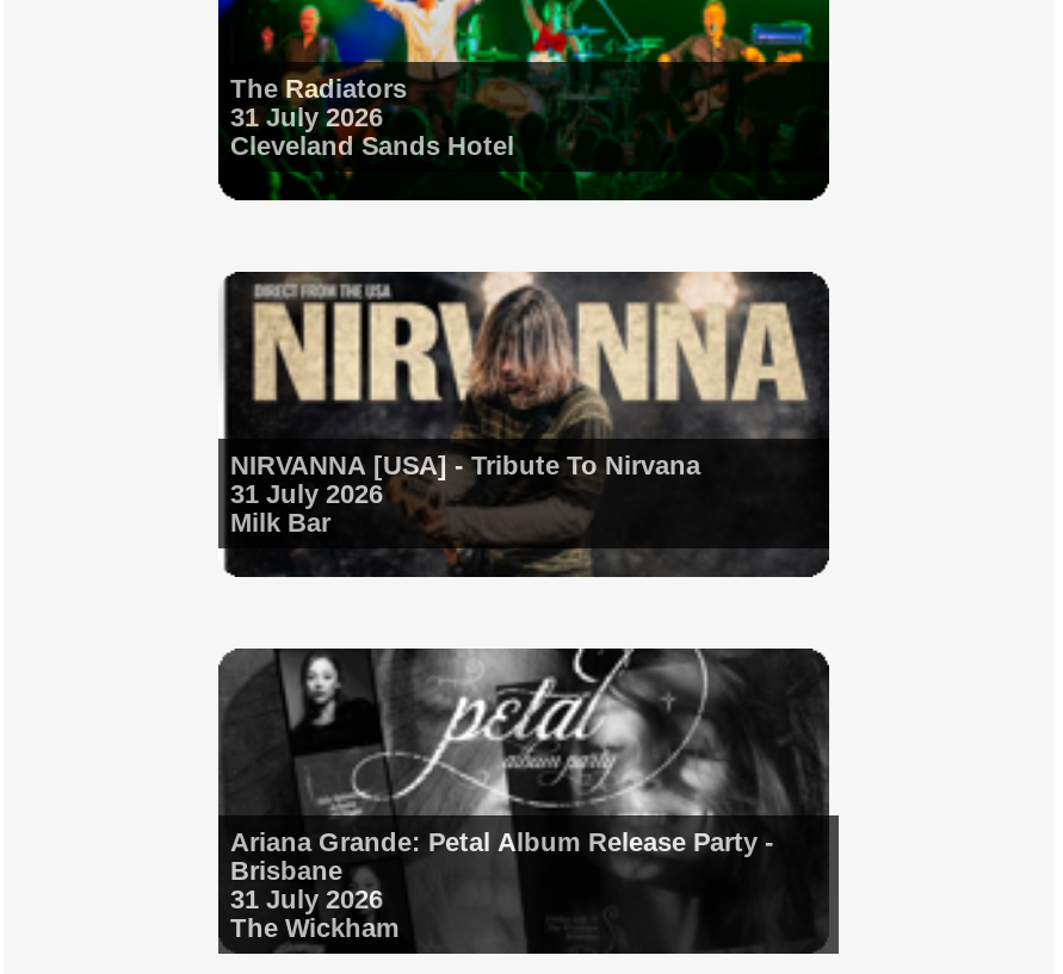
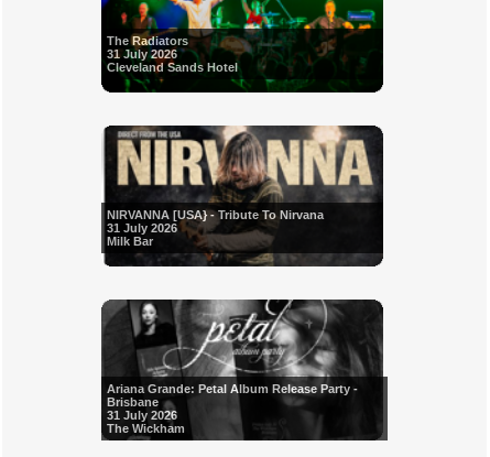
- NIRVANNA [USA] - Tribute To Nirvana
+ NIRVANNA [USA} - Tribute To Nirvana
